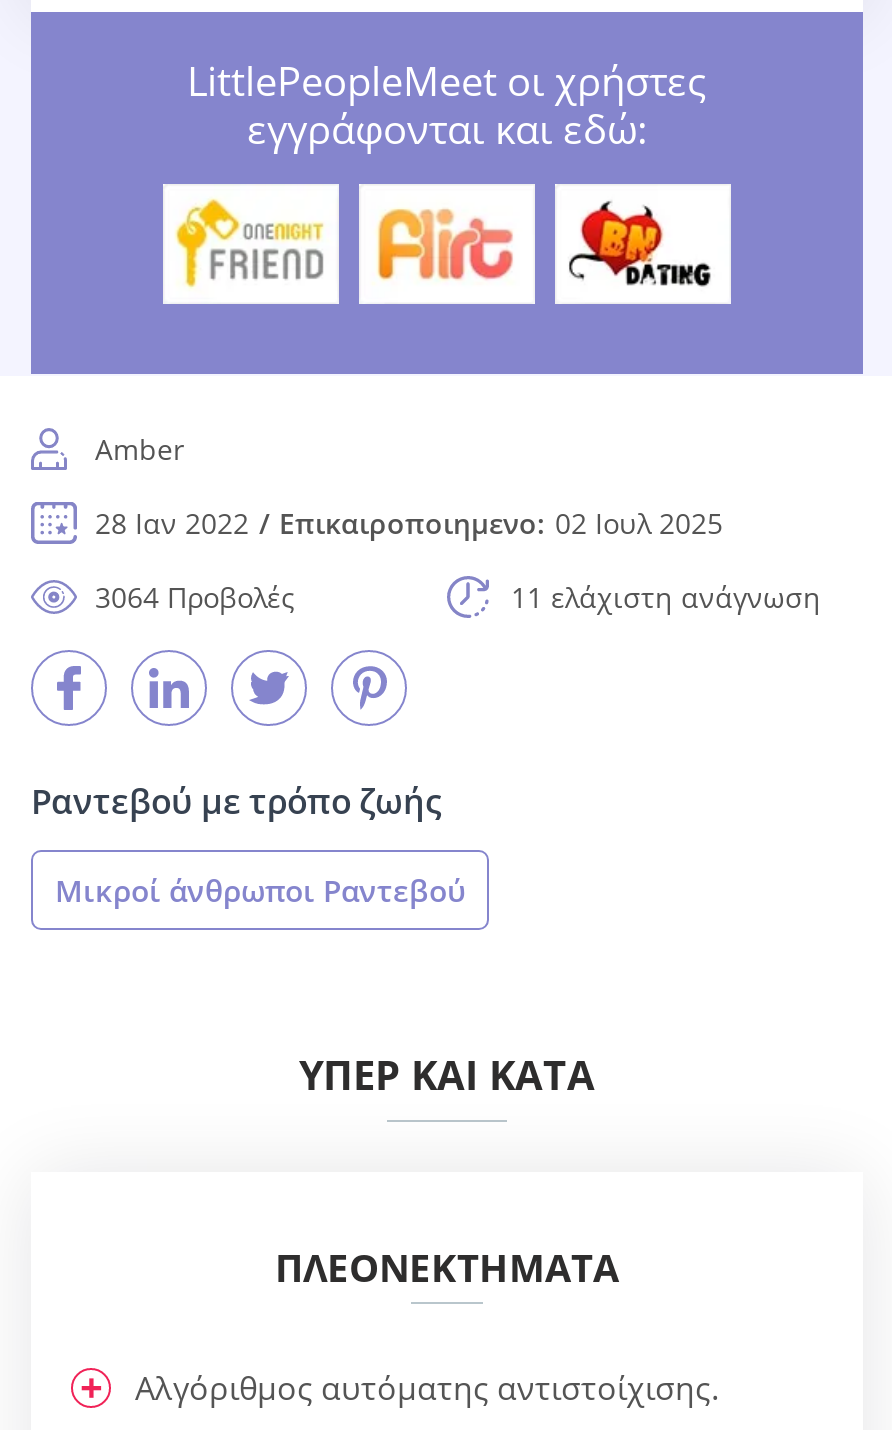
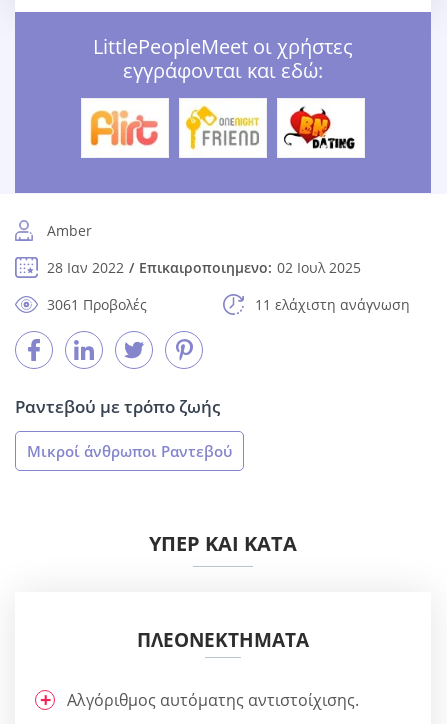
- [image]
+ [image]

- [image]
+ [image]

- 3064 Προβολές
+ 3061 Προβολές
